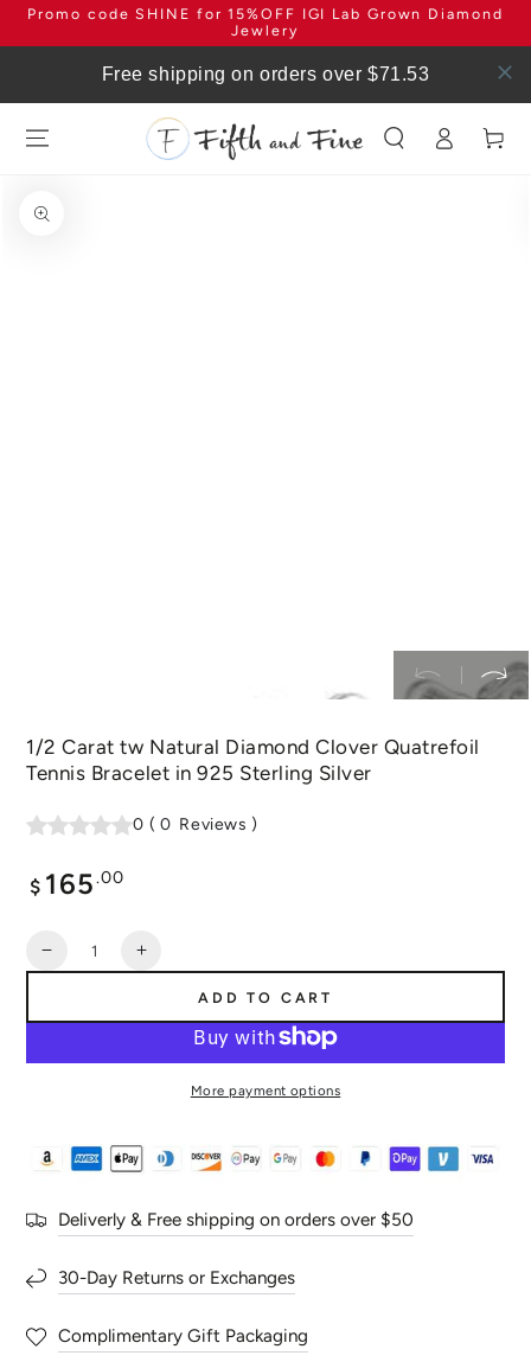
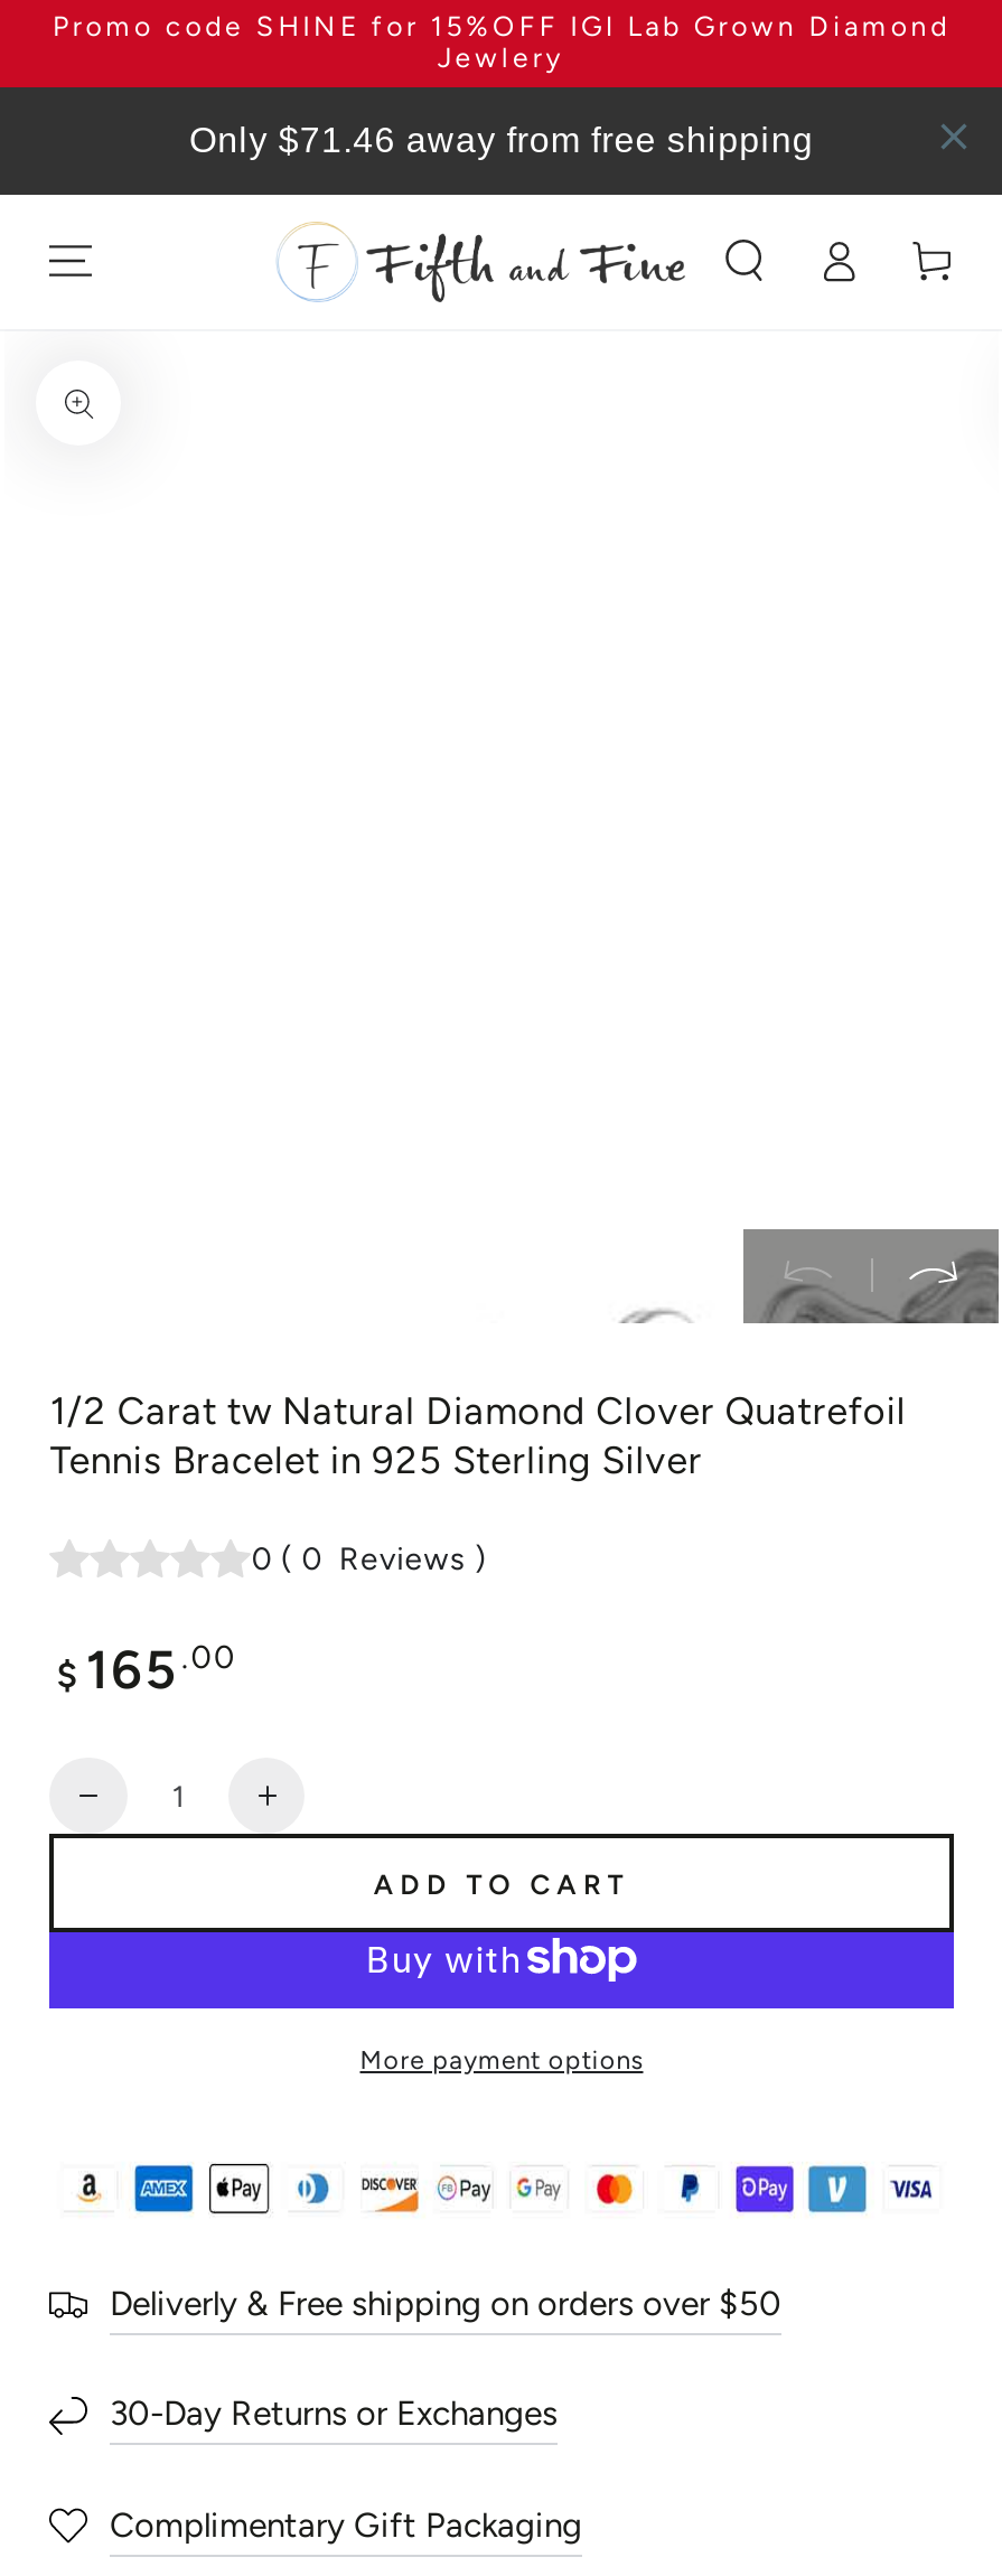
- Free shipping on orders over $71.53
+ Only $71.46 away from free shipping
